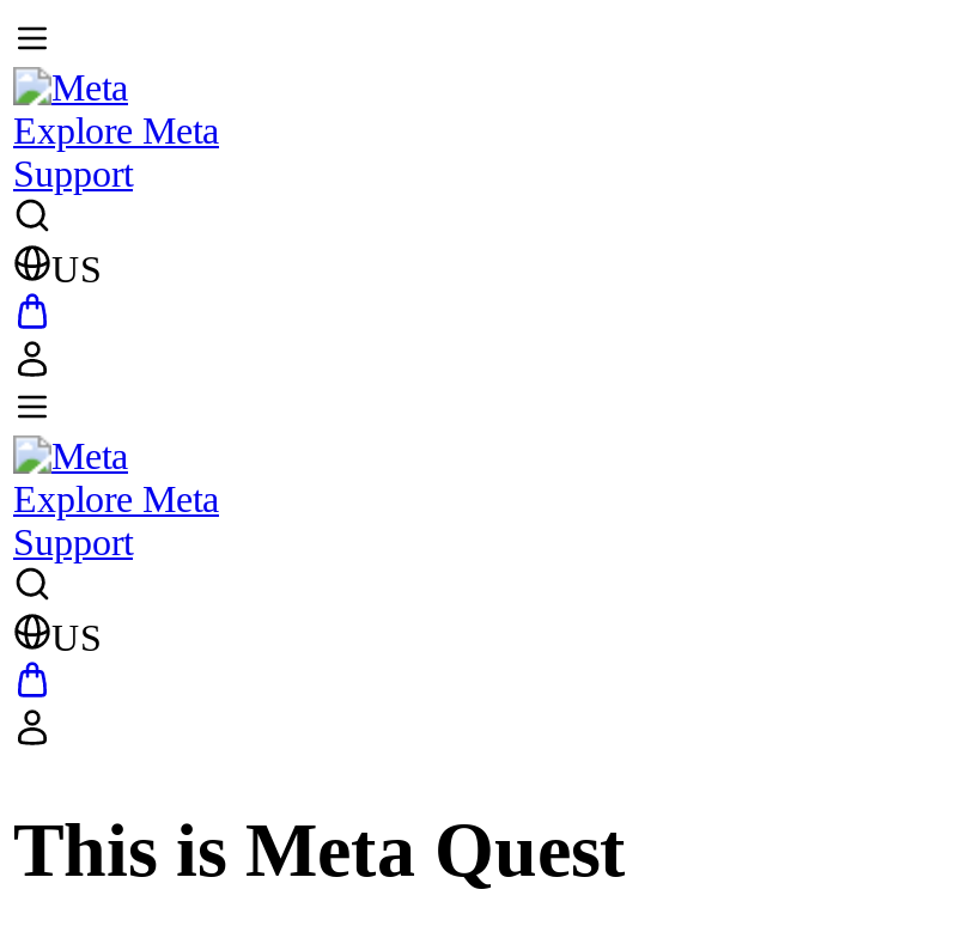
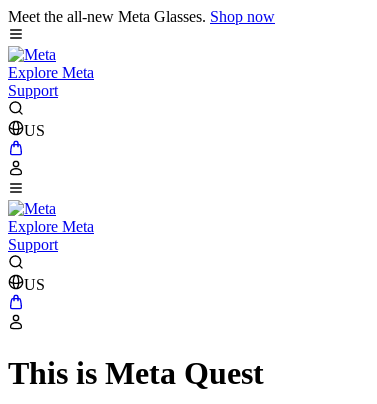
+ Meet the all-new Meta Glasses. Shop now
